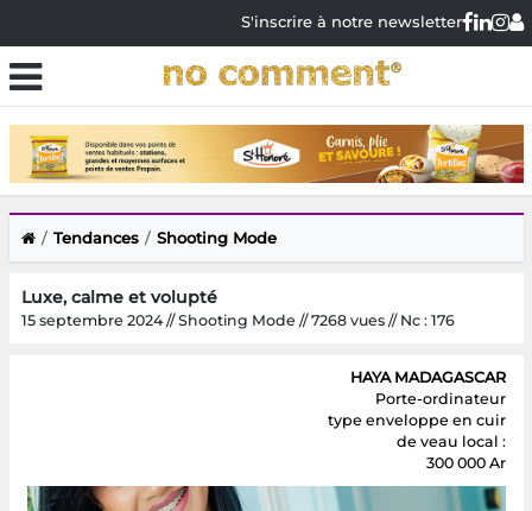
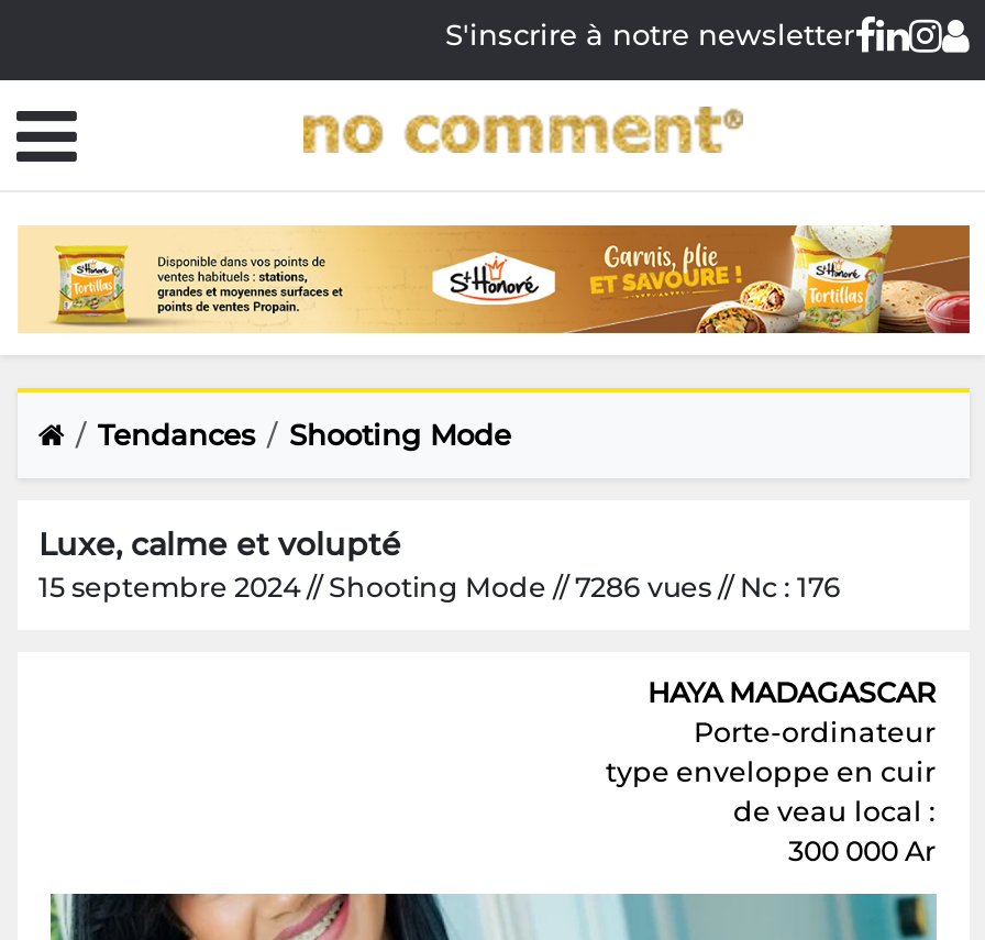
- 15 septembre 2024 // Shooting Mode // 7268 vues // Nc : 176
+ 15 septembre 2024 // Shooting Mode // 7286 vues // Nc : 176
